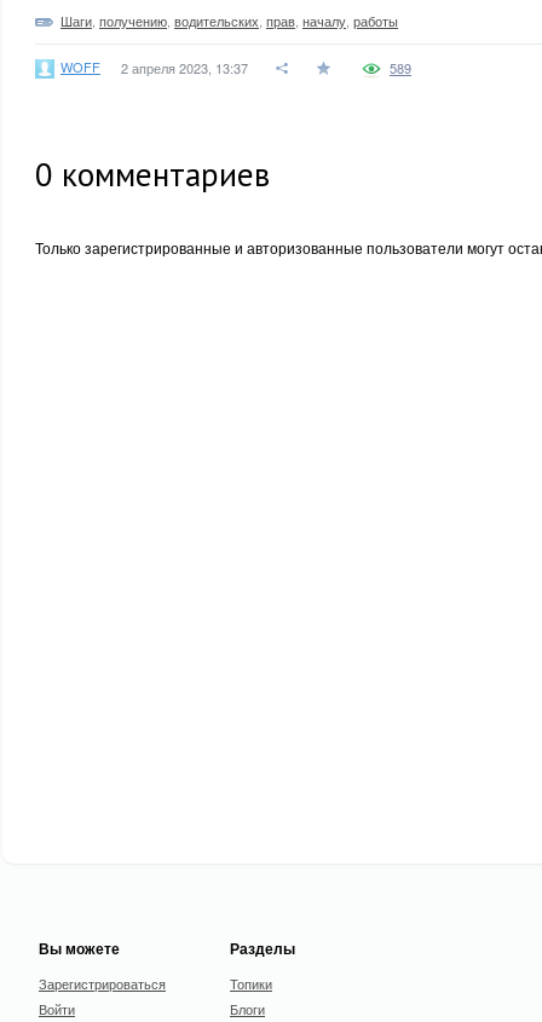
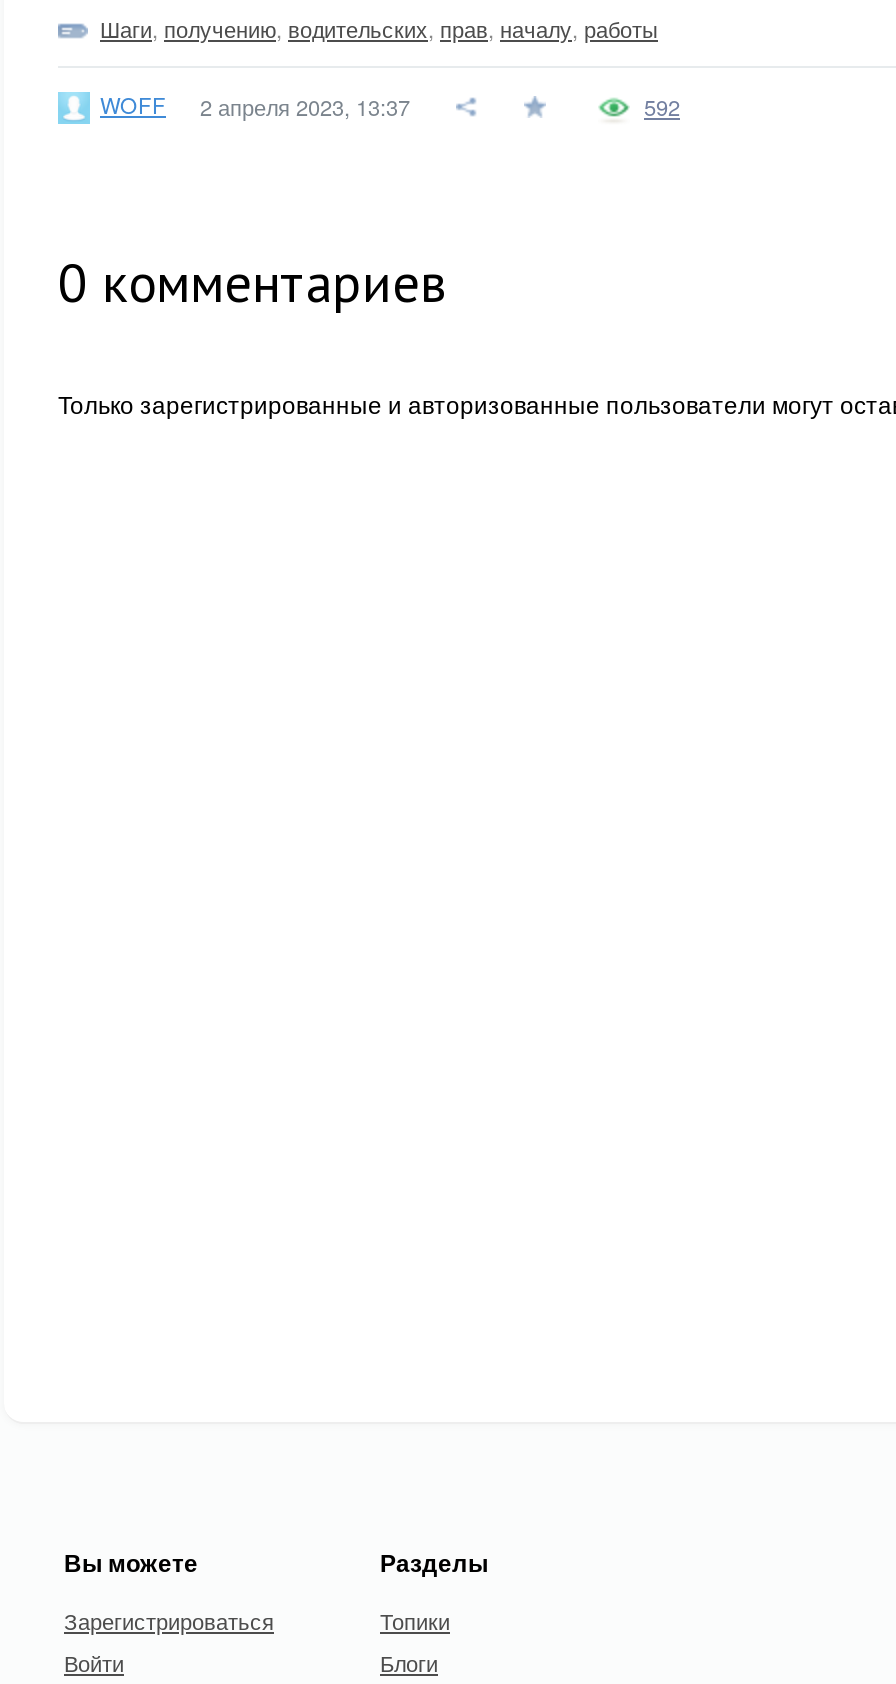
- 589
+ 592
